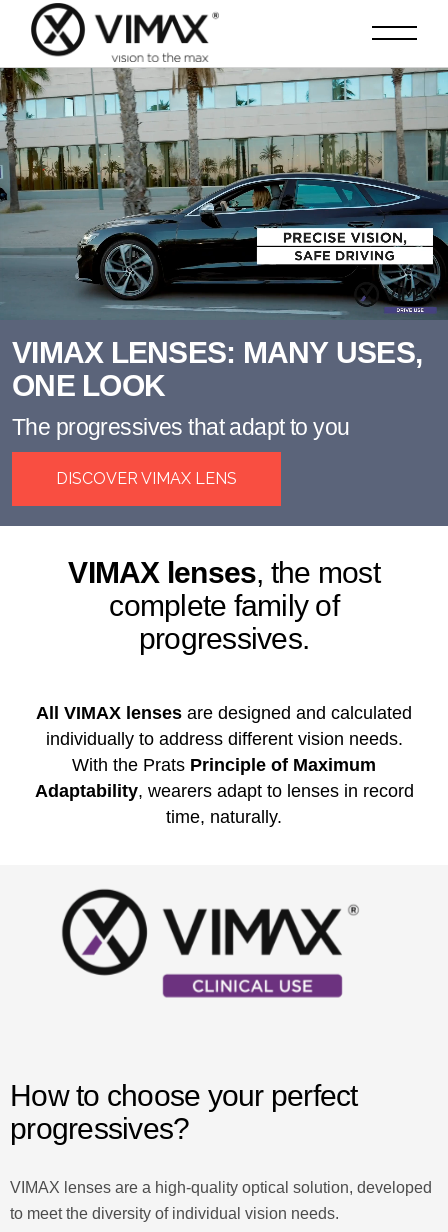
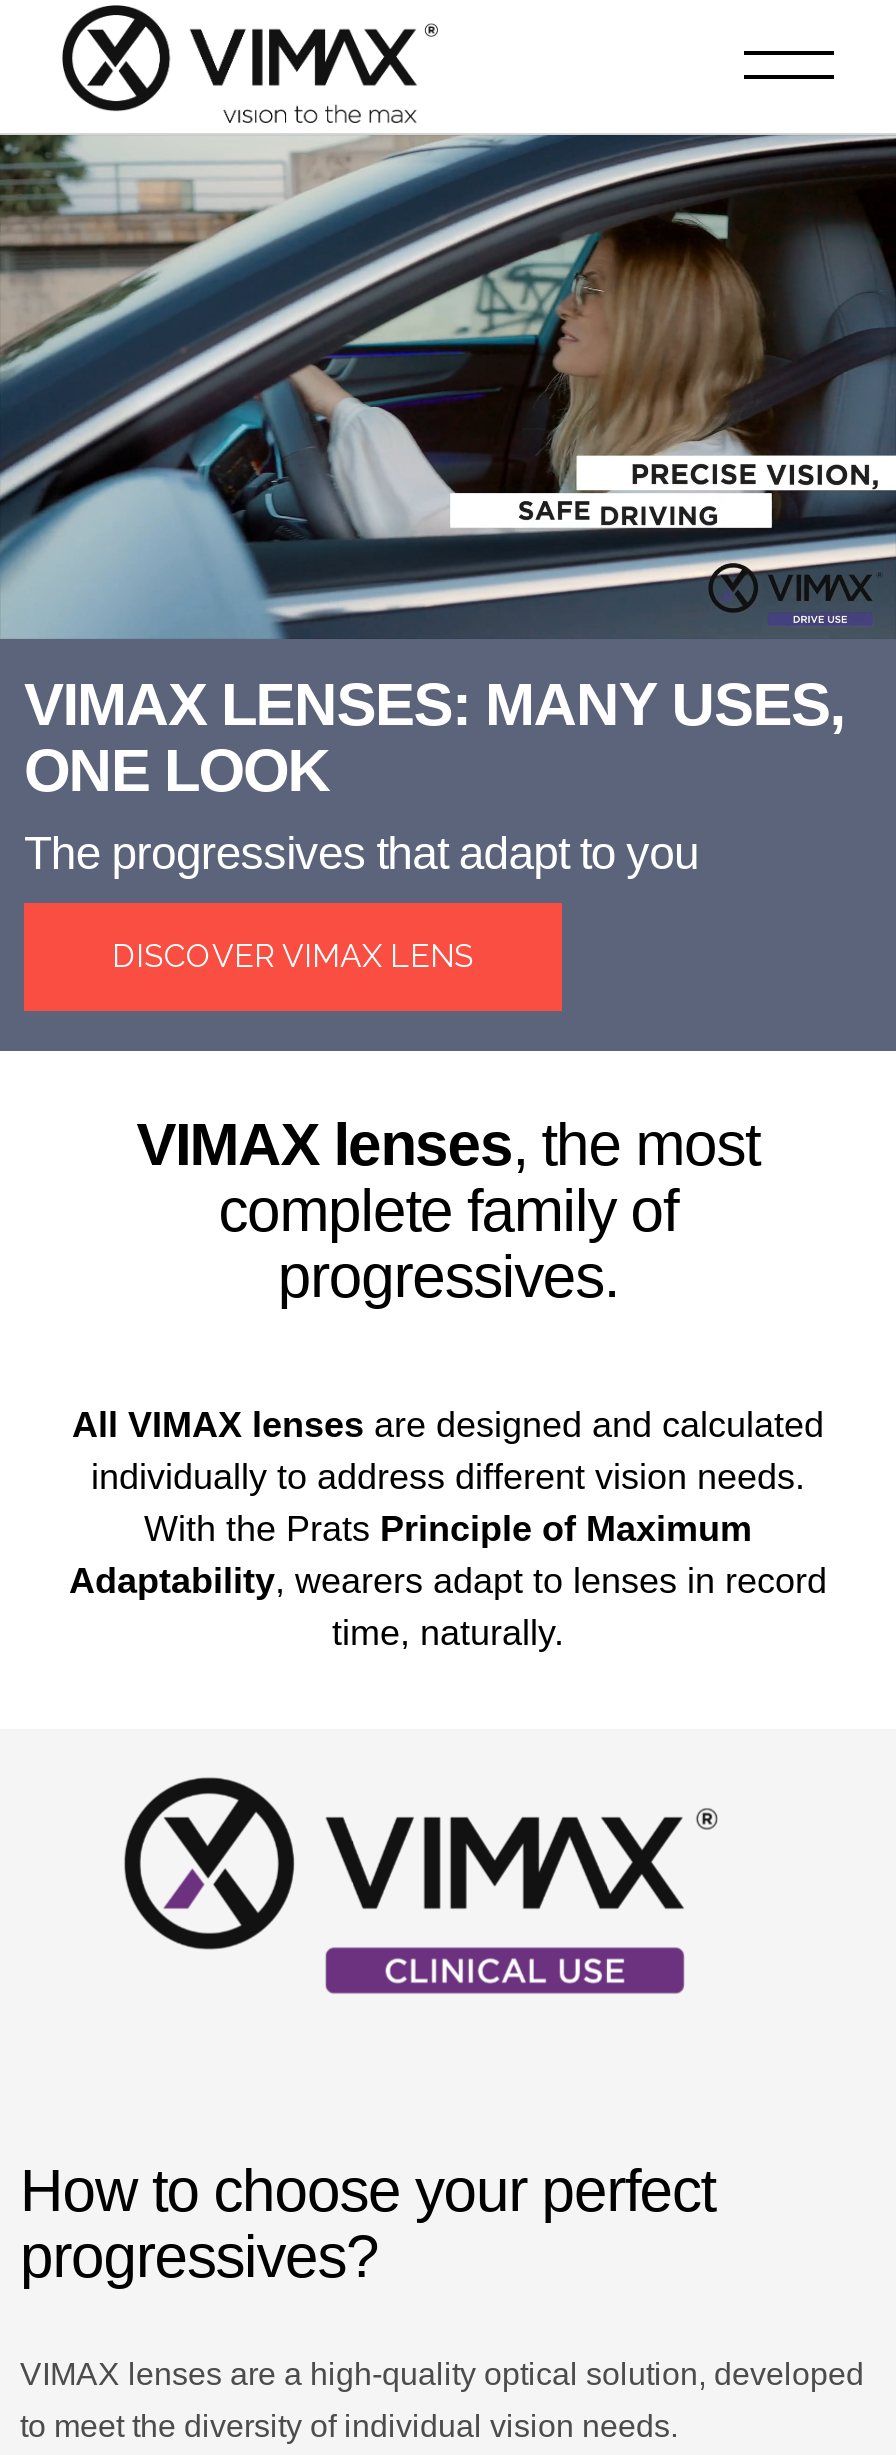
- [image]
+ [image]
